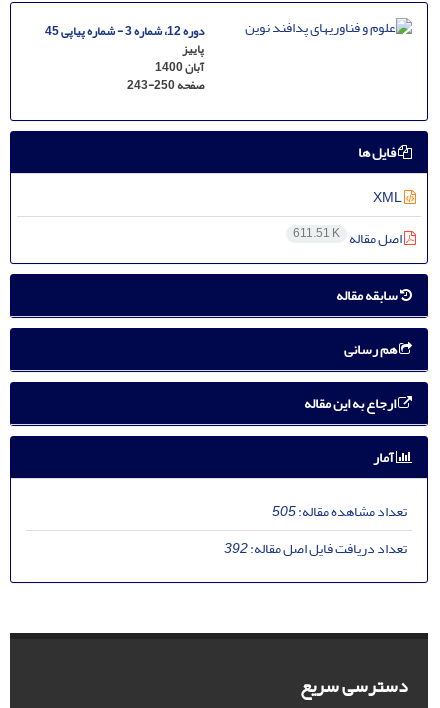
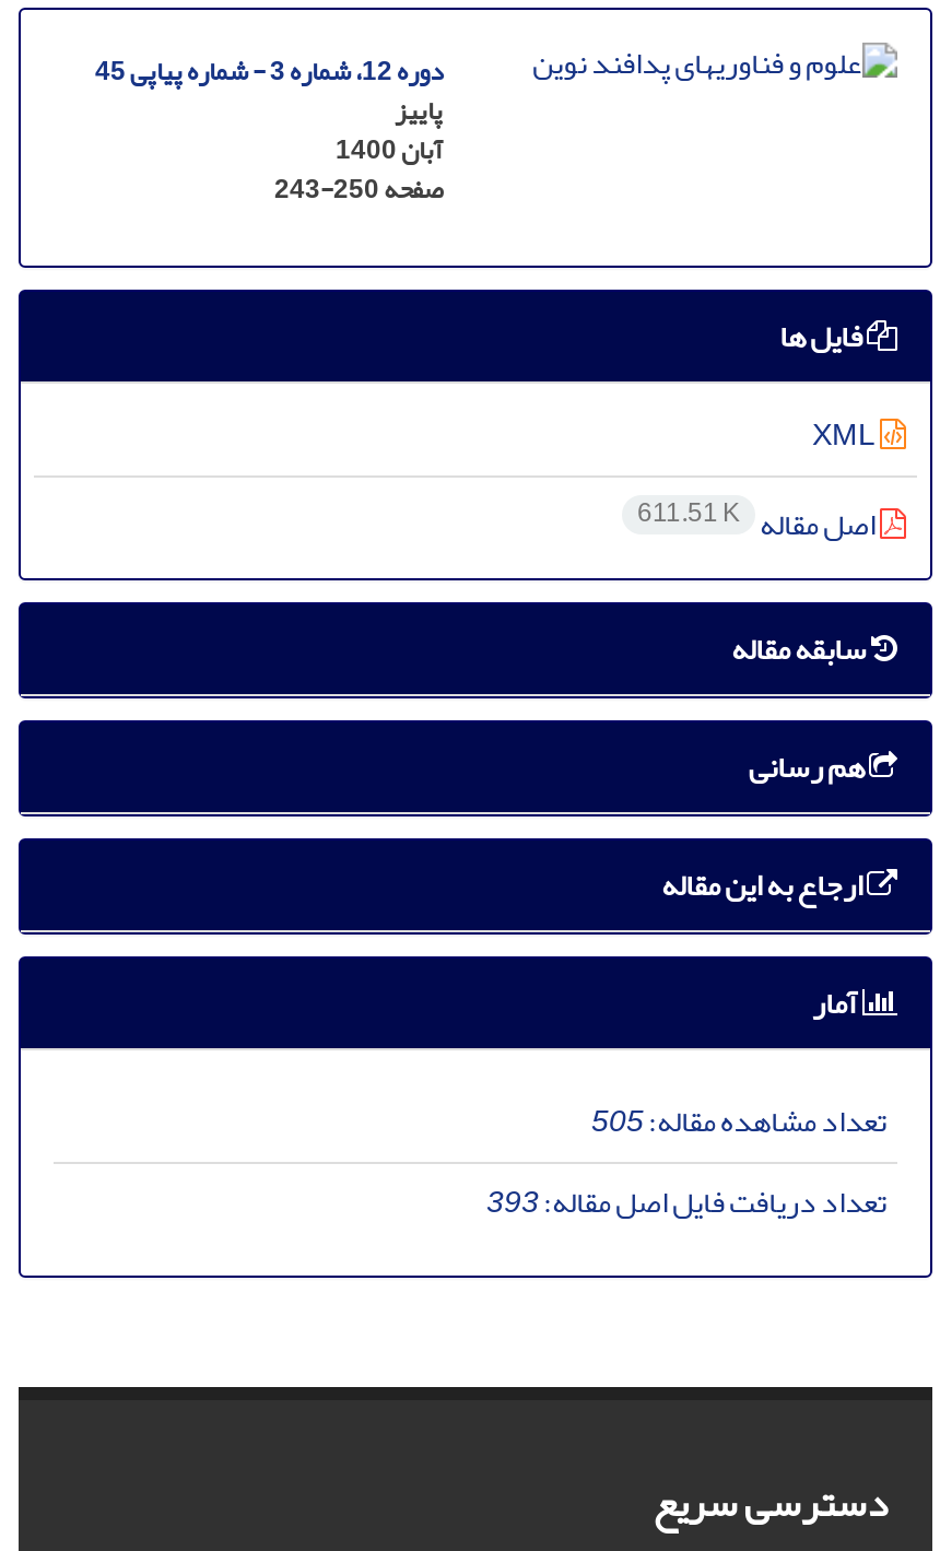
- تعداد دریافت فایل اصل مقاله:392
+ تعداد دریافت فایل اصل مقاله:393
